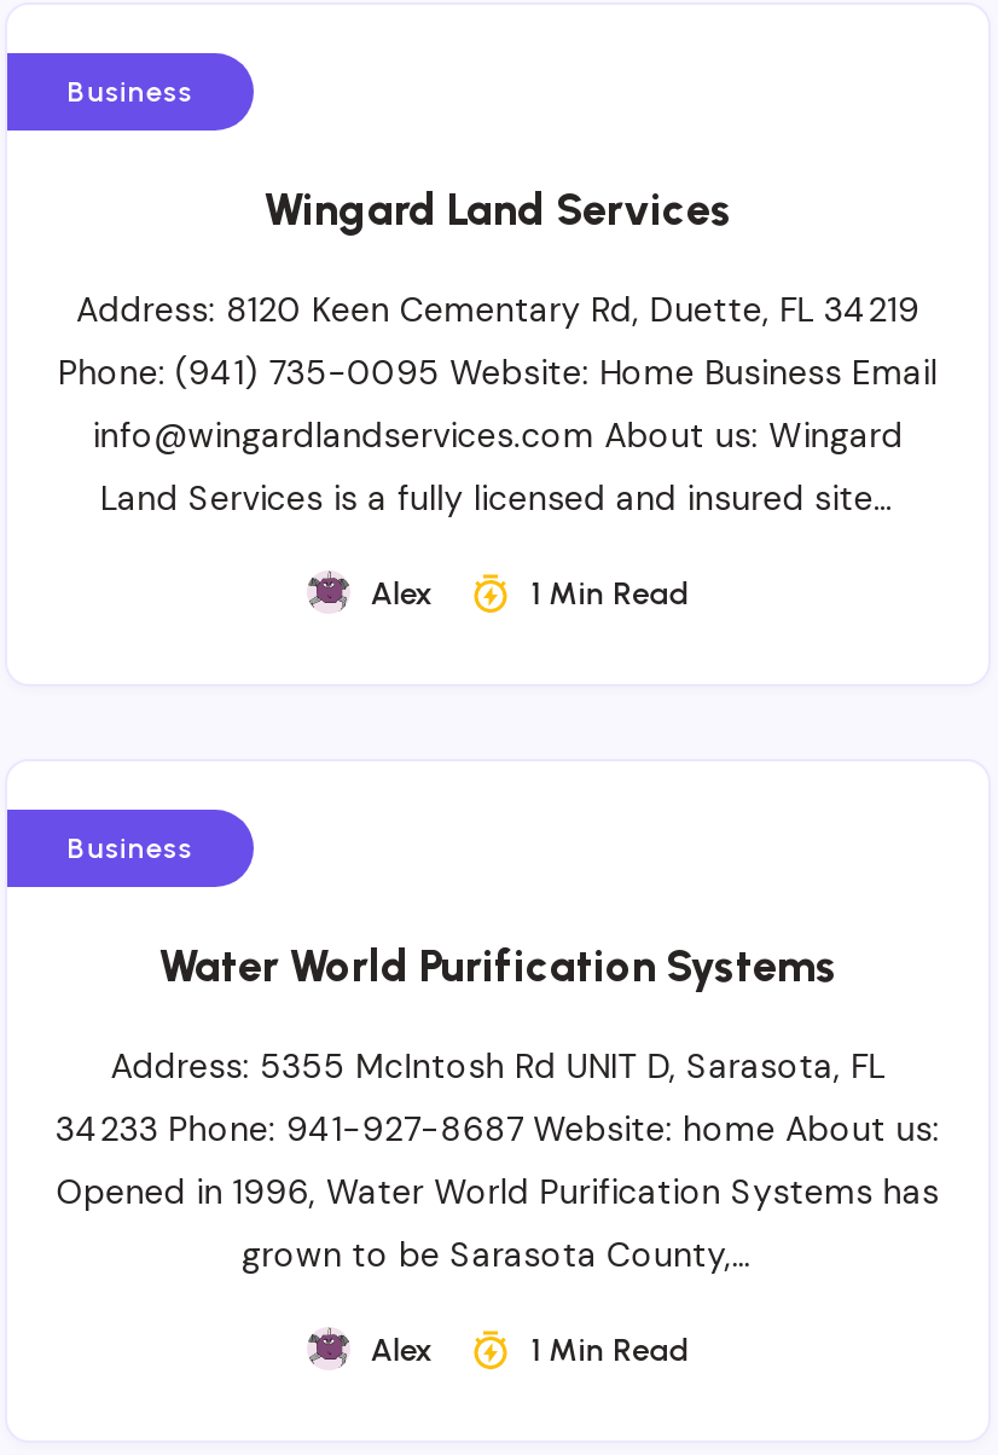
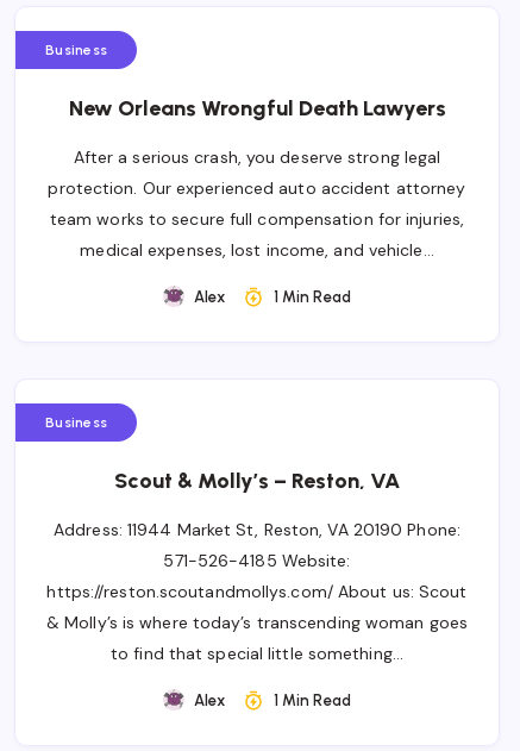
- Wingard Land Services
+ New Orleans Wrongful Death Lawyers

- Address: 8120 Keen Cementary Rd, Duette, FL 34219
- Phone: (941) 735-0095 Website: Home Business Email
- info@wingardlandservices.com About us: Wingard
- Land Services is a fully licensed and insured site…
+ After a serious crash, you deserve strong legal
+ protection. Our experienced auto accident attorney
+ team works to secure full compensation for injuries,
+ medical expenses, lost income, and vehicle…

- Water World Purification Systems
+ Scout & Molly’s – Reston, VA

- Address: 5355 McIntosh Rd UNIT D, Sarasota, FL
- 34233 Phone: 941-927-8687 Website: home About us:
- Opened in 1996, Water World Purification Systems has
- grown to be Sarasota County,…
+ Address: 11944 Market St, Reston, VA 20190 Phone:
+ 571-526-4185 Website:
+ https://reston.scoutandmollys.com/ About us: Scout
+ & Molly’s is where today’s transcending woman goes
+ to find that special little something…
